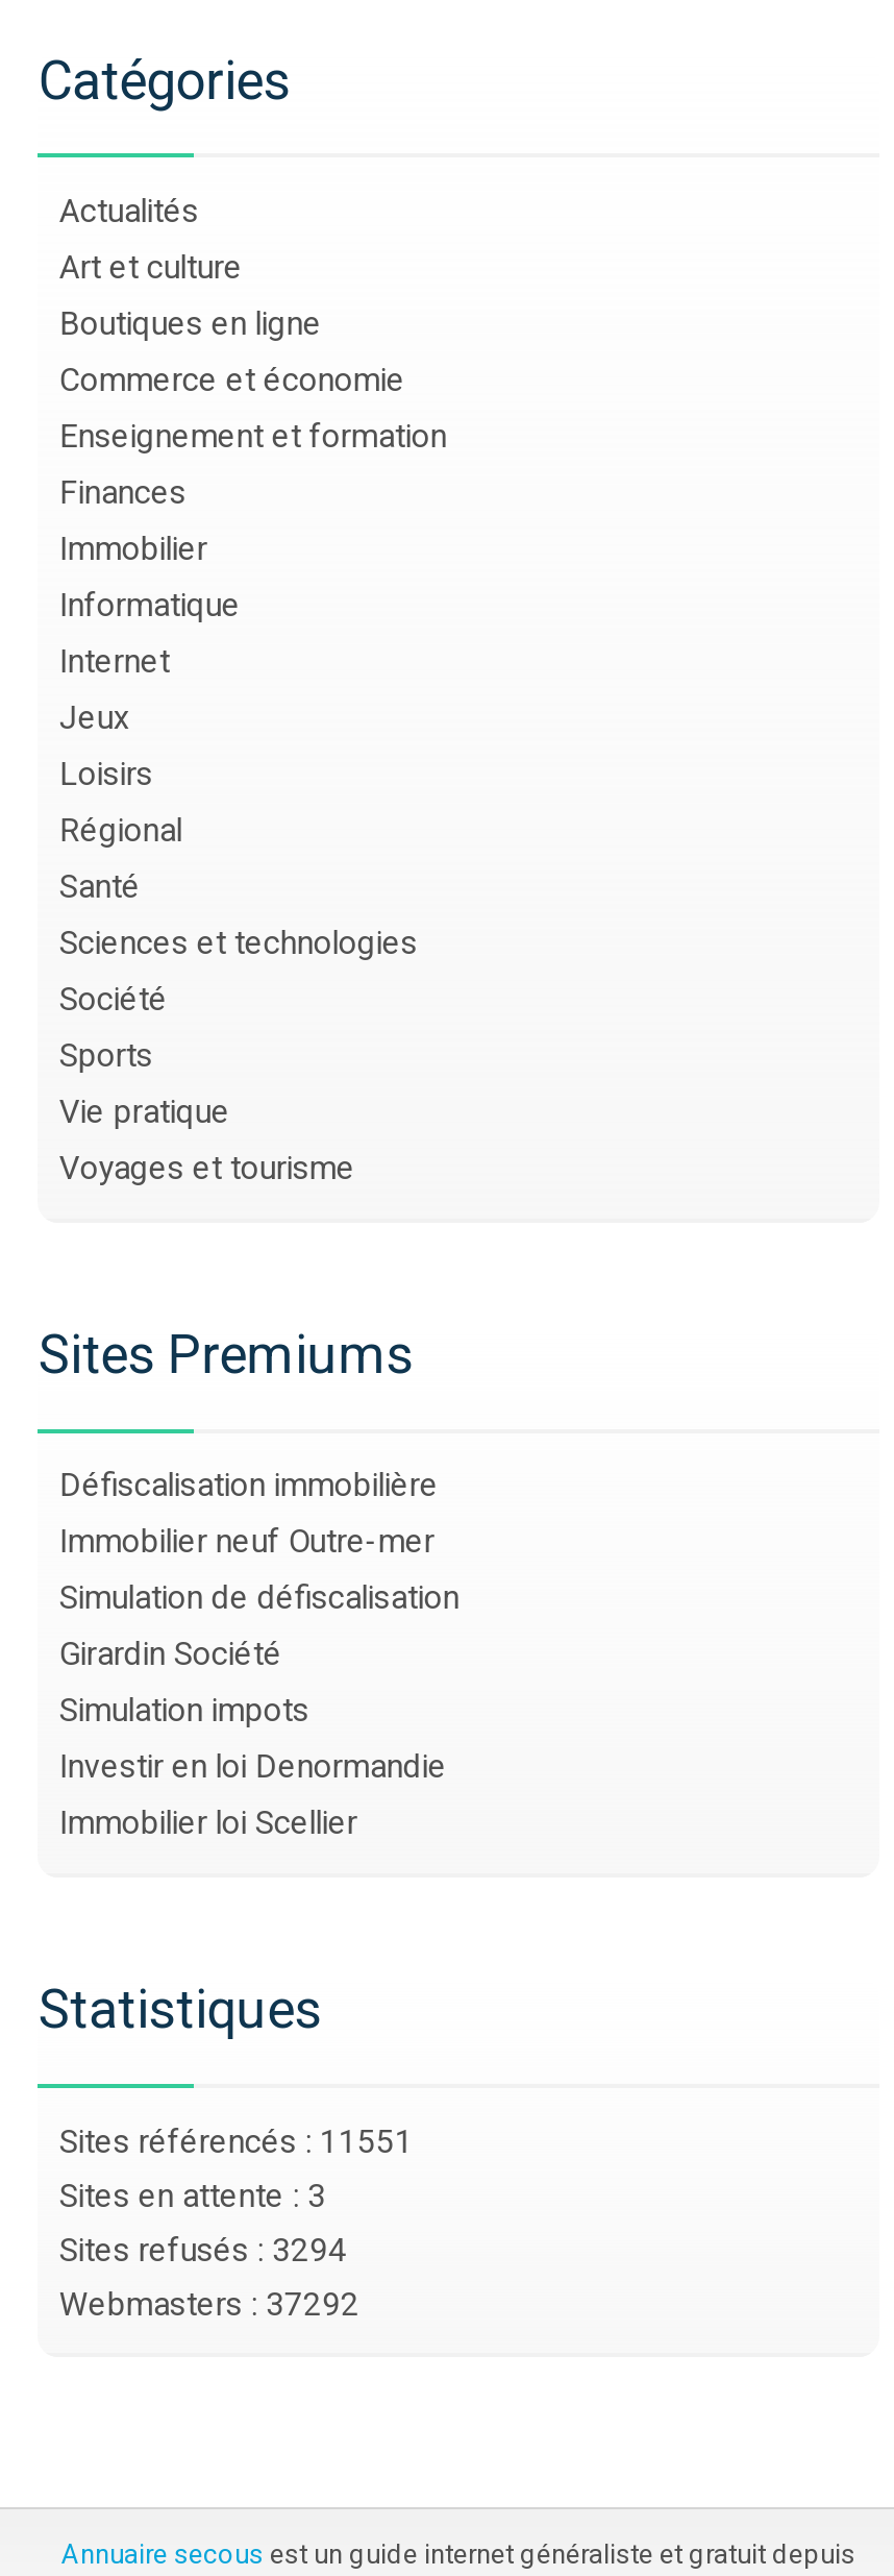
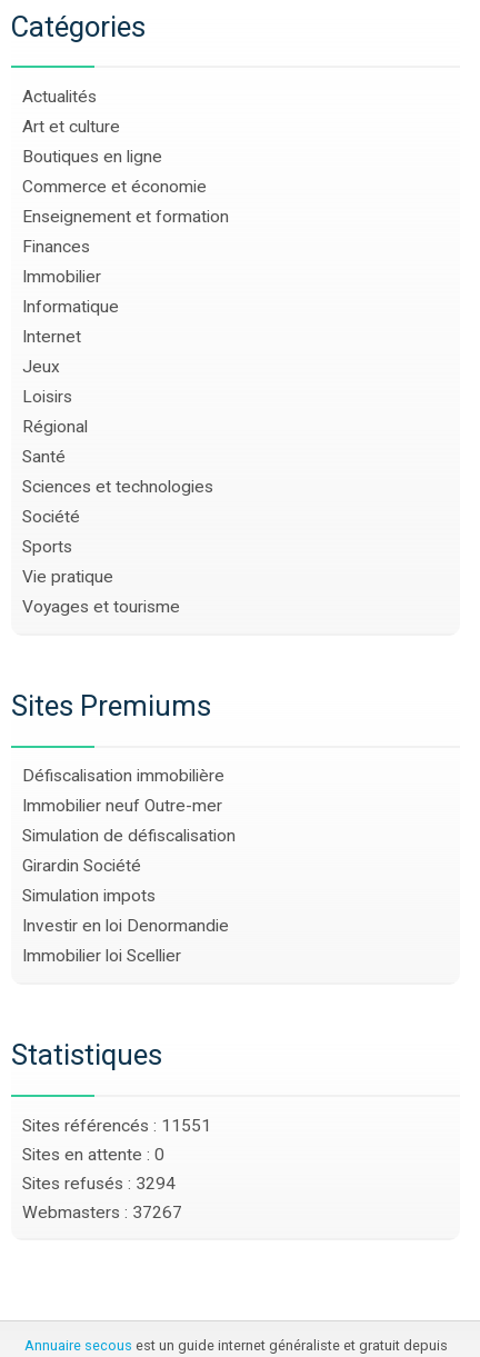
- Sites en attente : 3
+ Sites en attente : 0

- Webmasters : 37292
+ Webmasters : 37267
